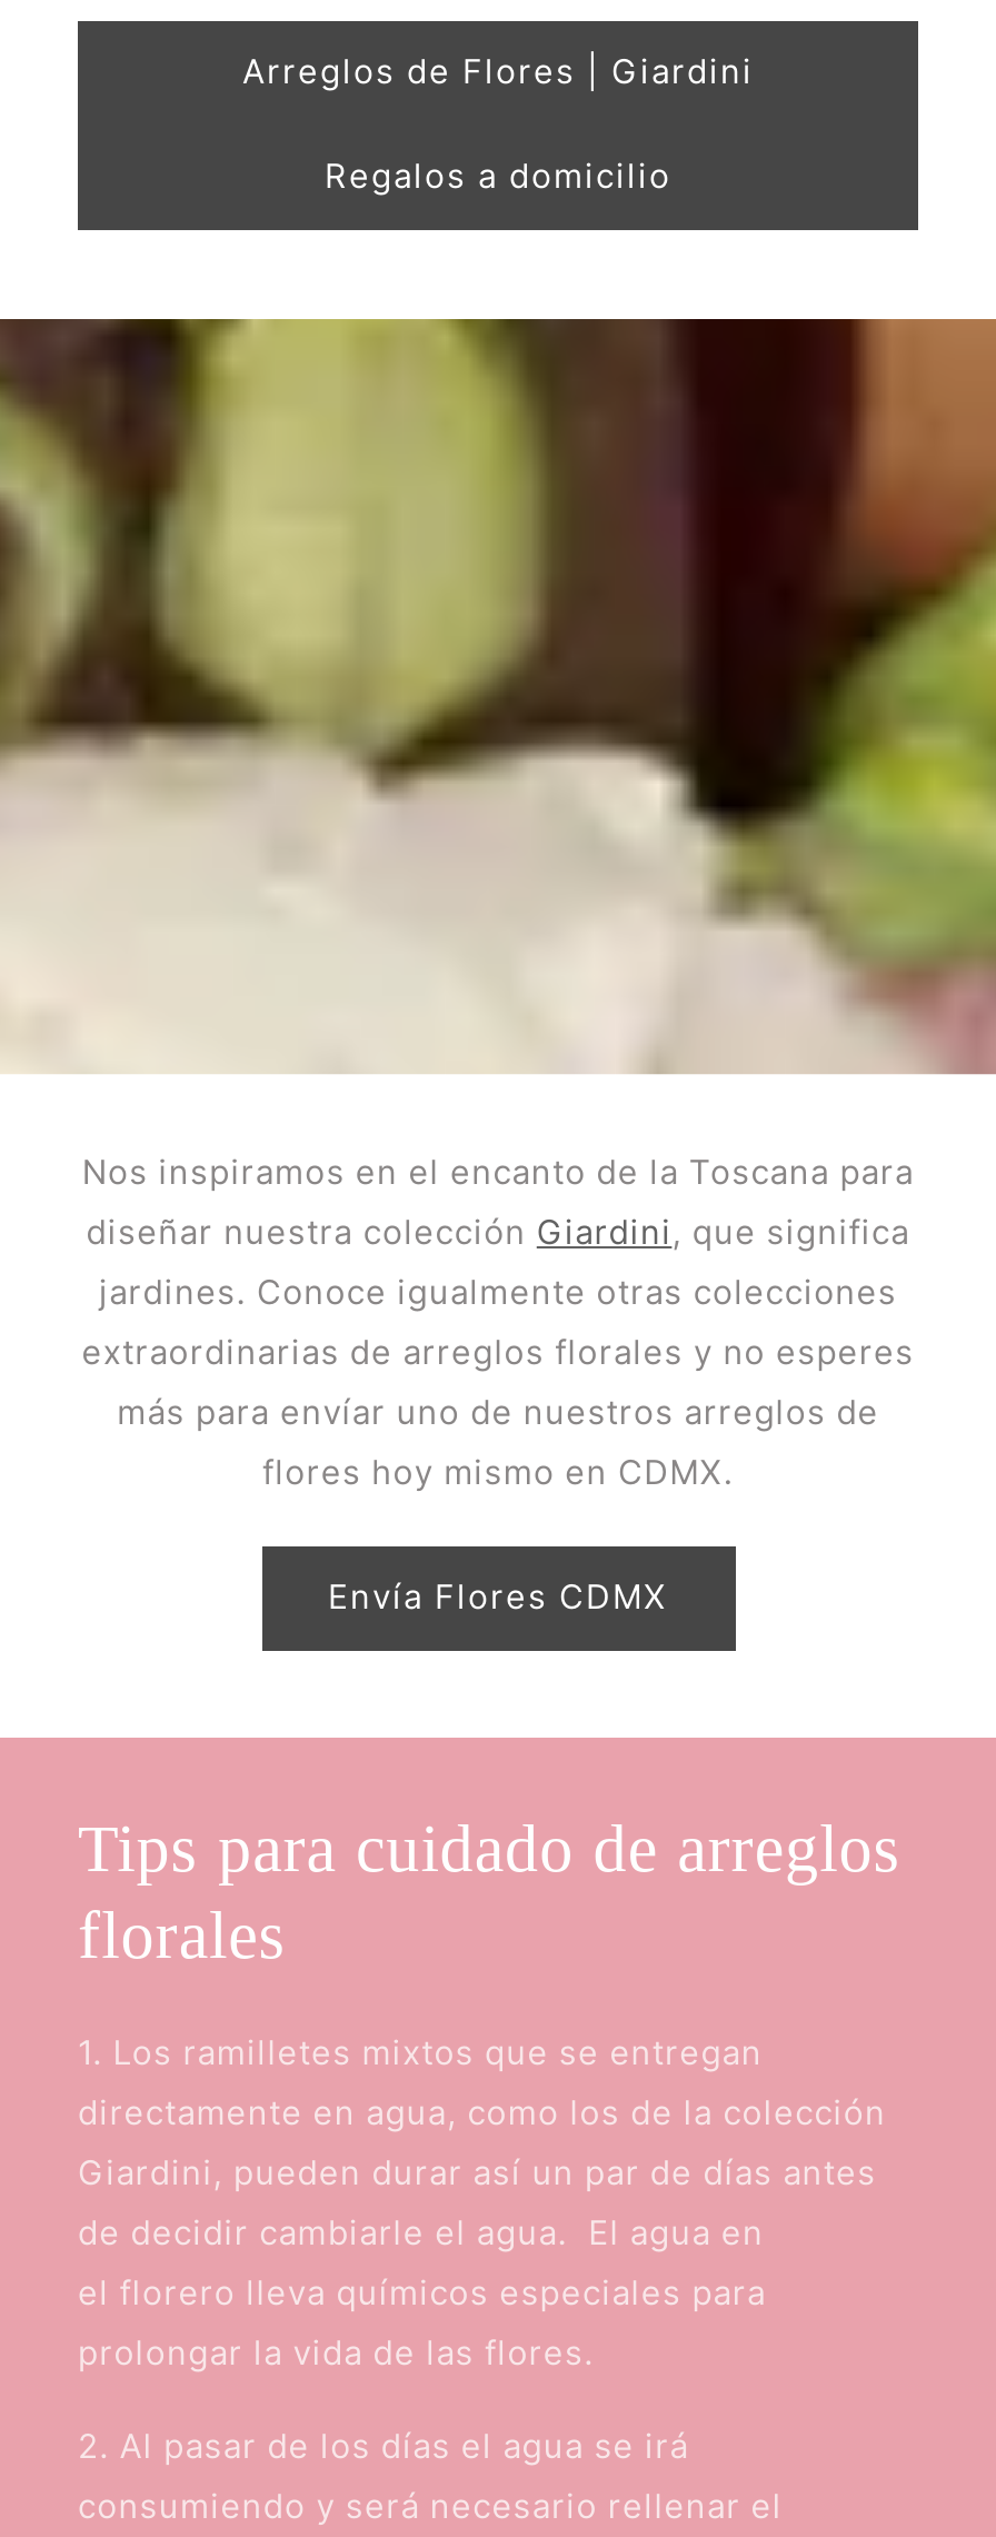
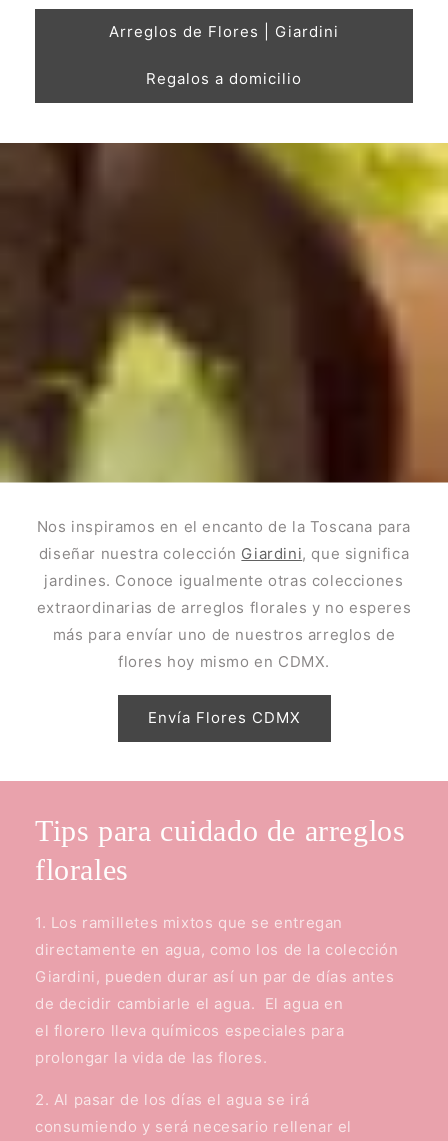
- [image]
+ [image]
